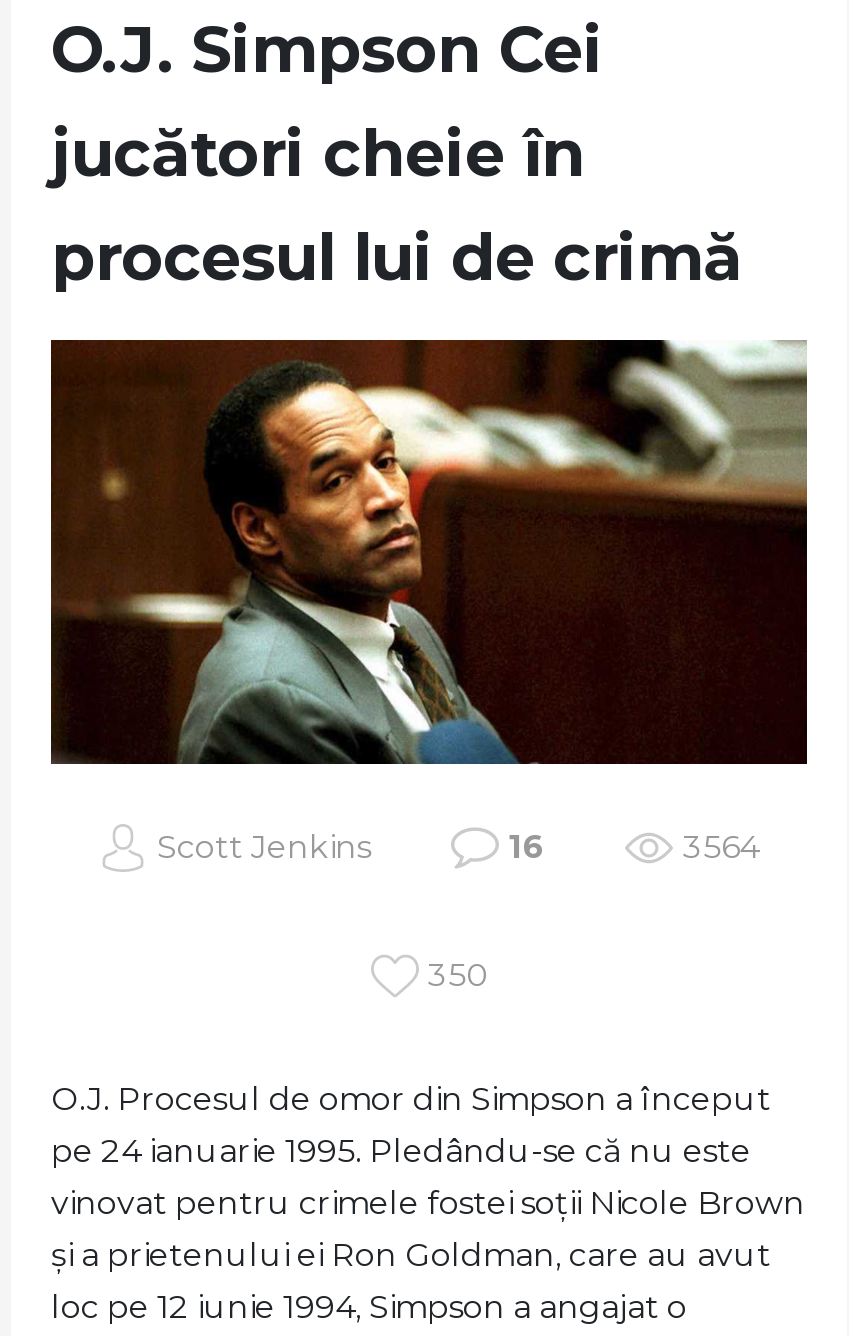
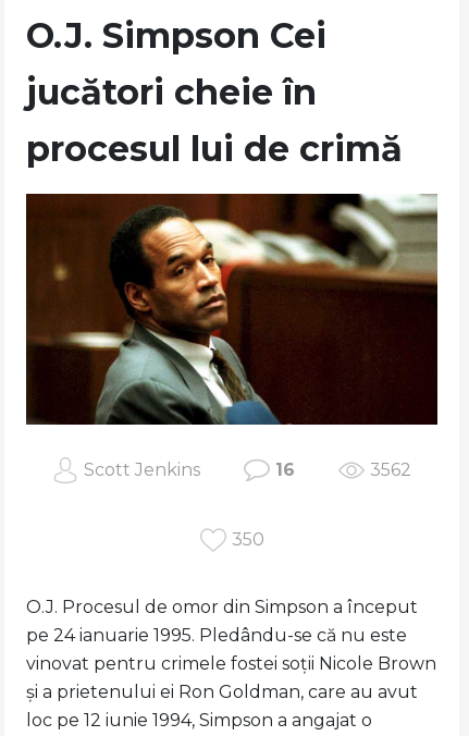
- 3564
+ 3562
